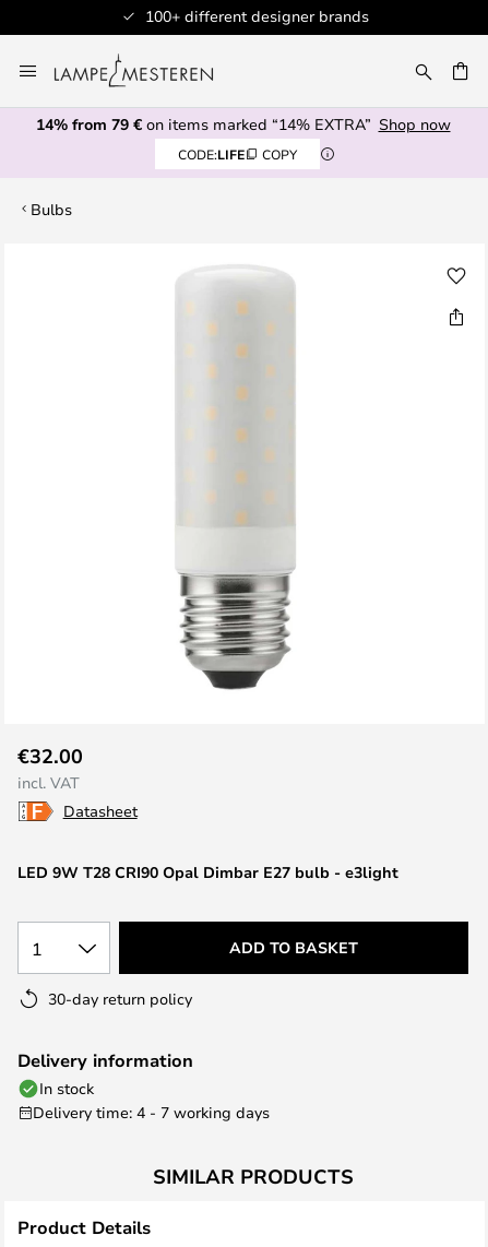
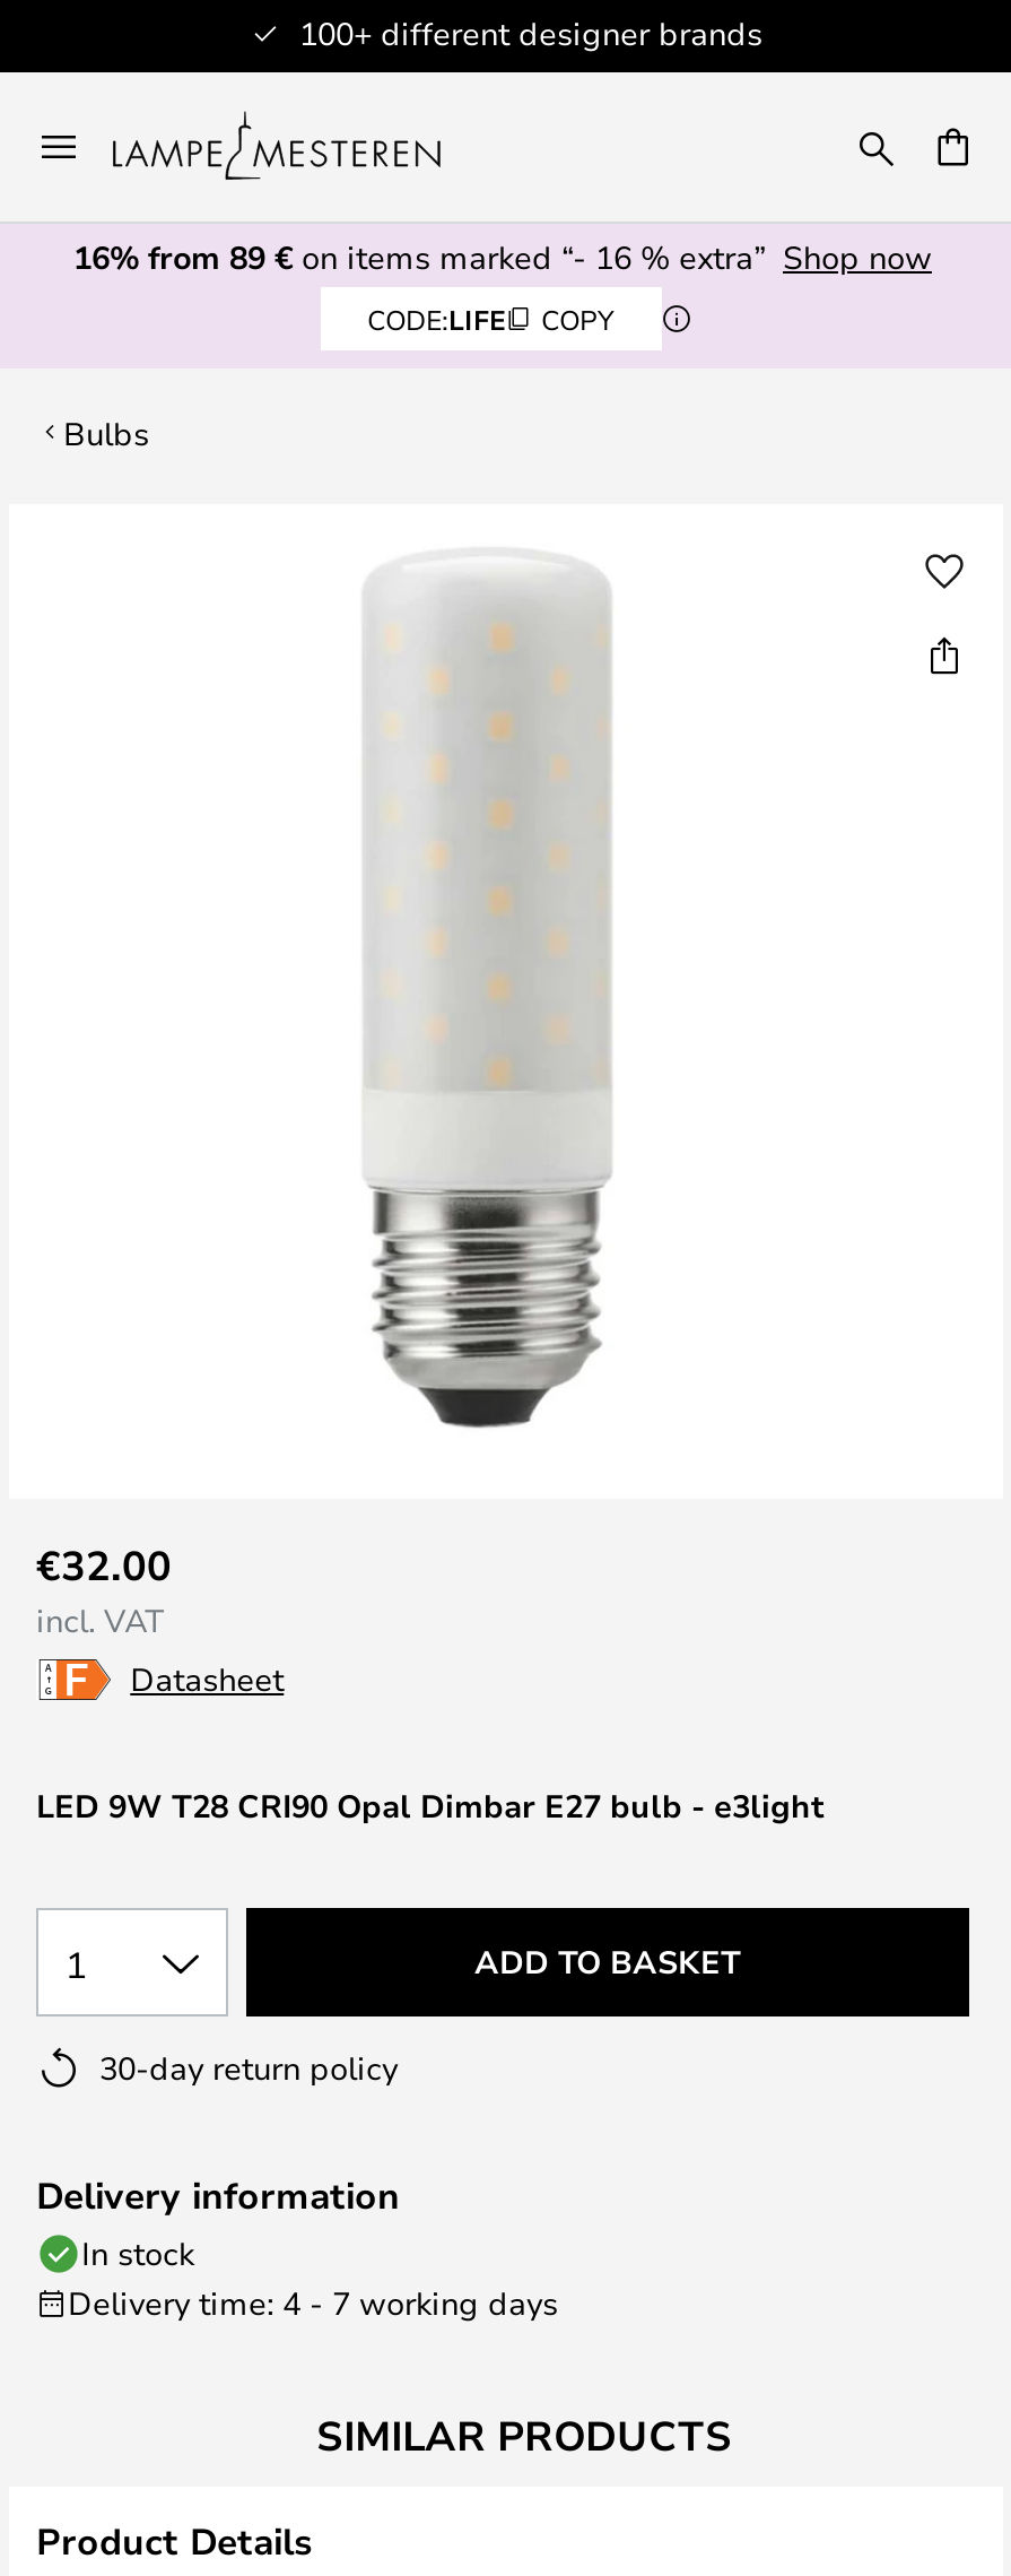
- 14% from 79 €on items marked “14% EXTRA” Shop now
+ 16% from 89 €on items marked “- 16 % extra” Shop now
